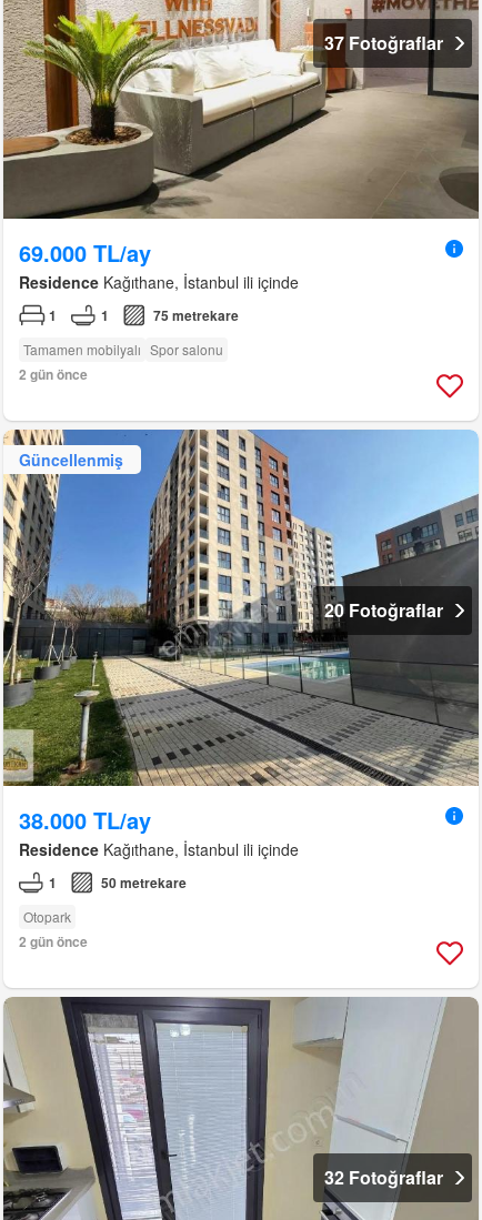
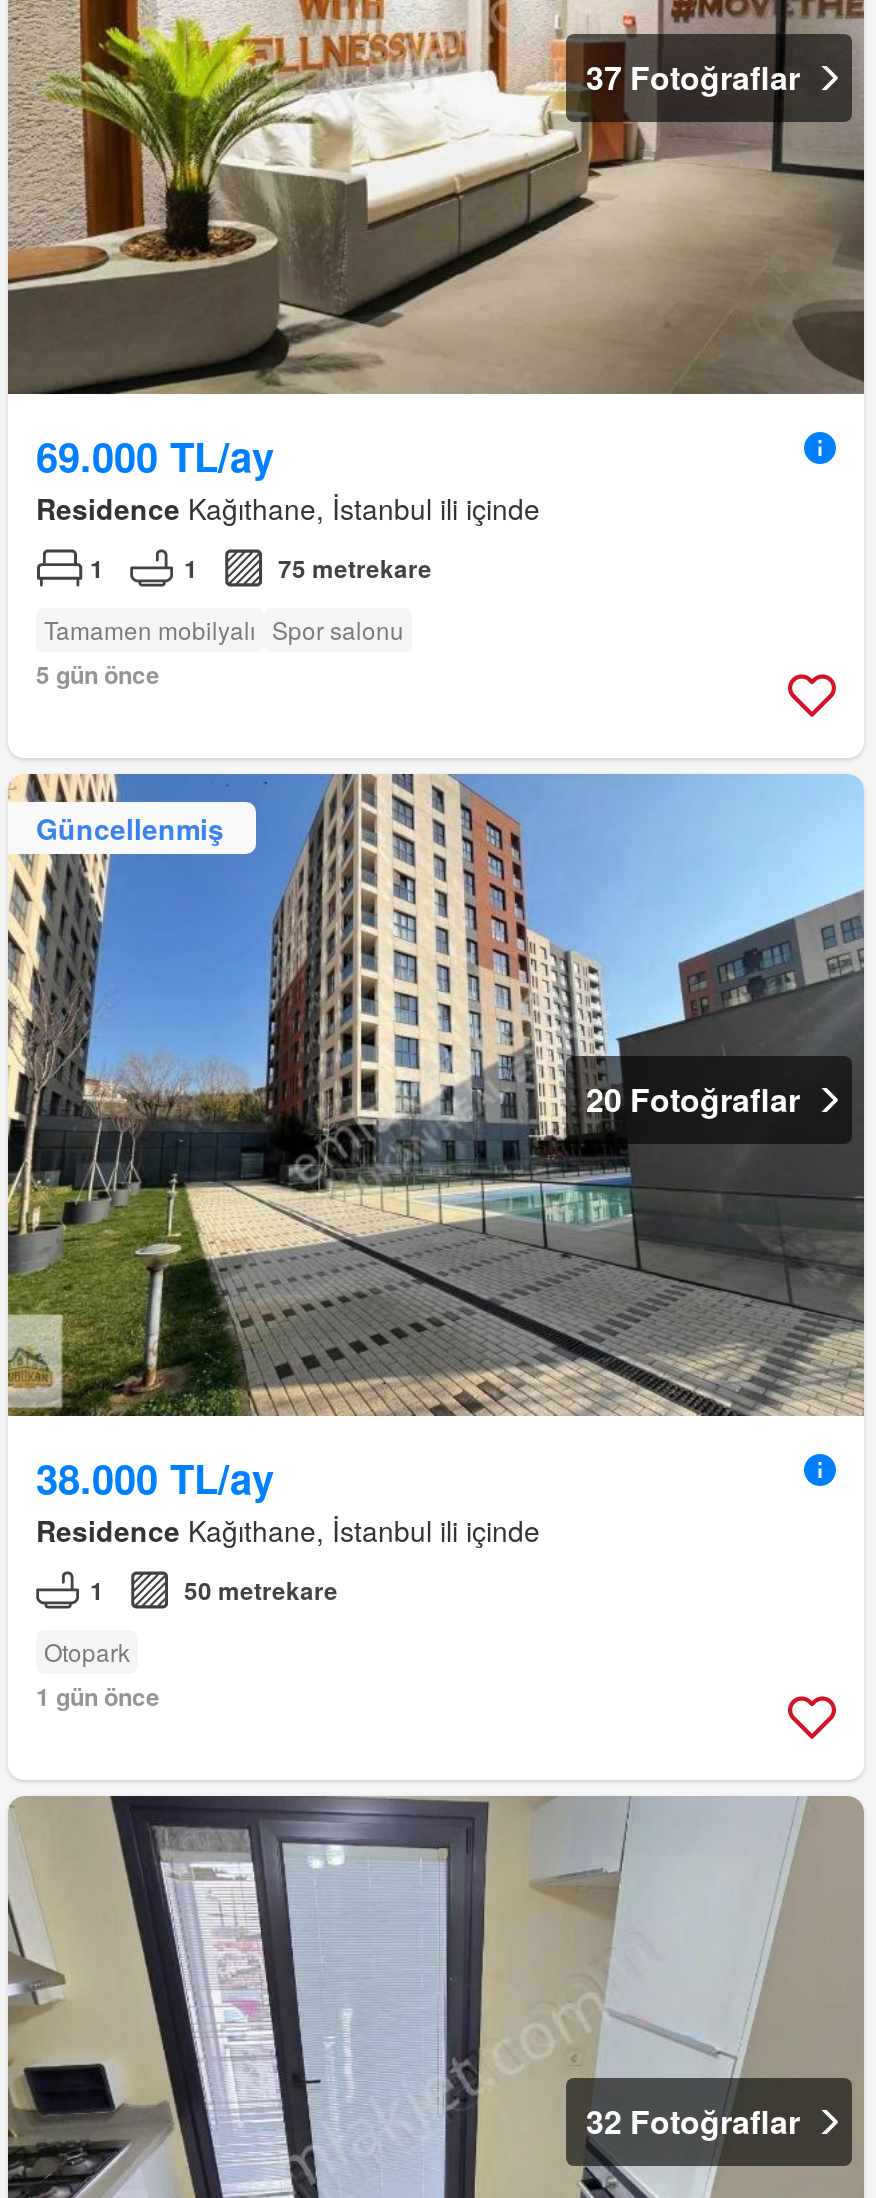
- 2 gün önce
+ 5 gün önce

- 2 gün önce
+ 1 gün önce
